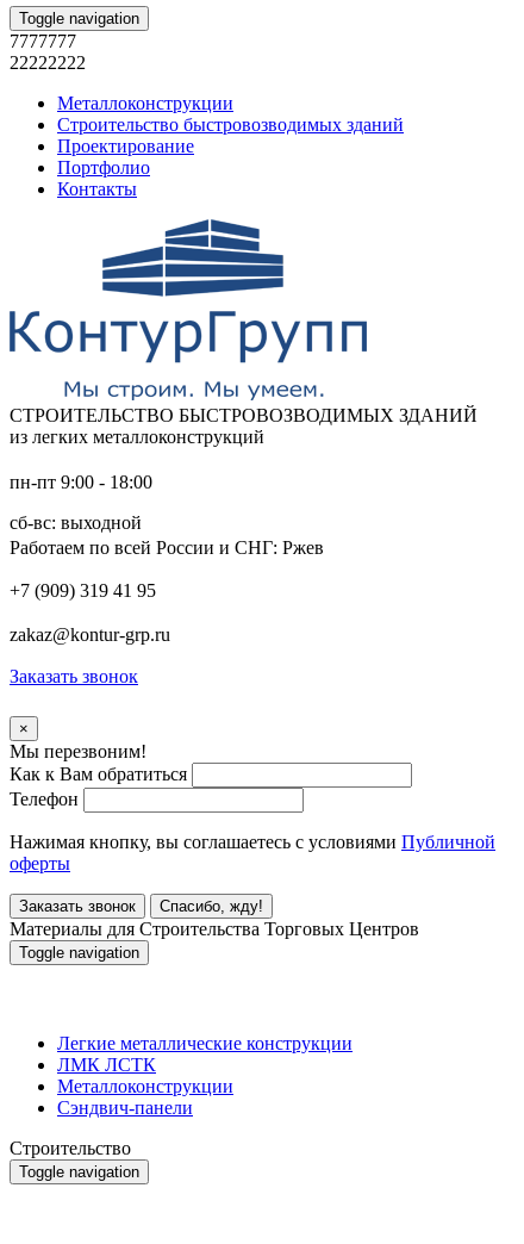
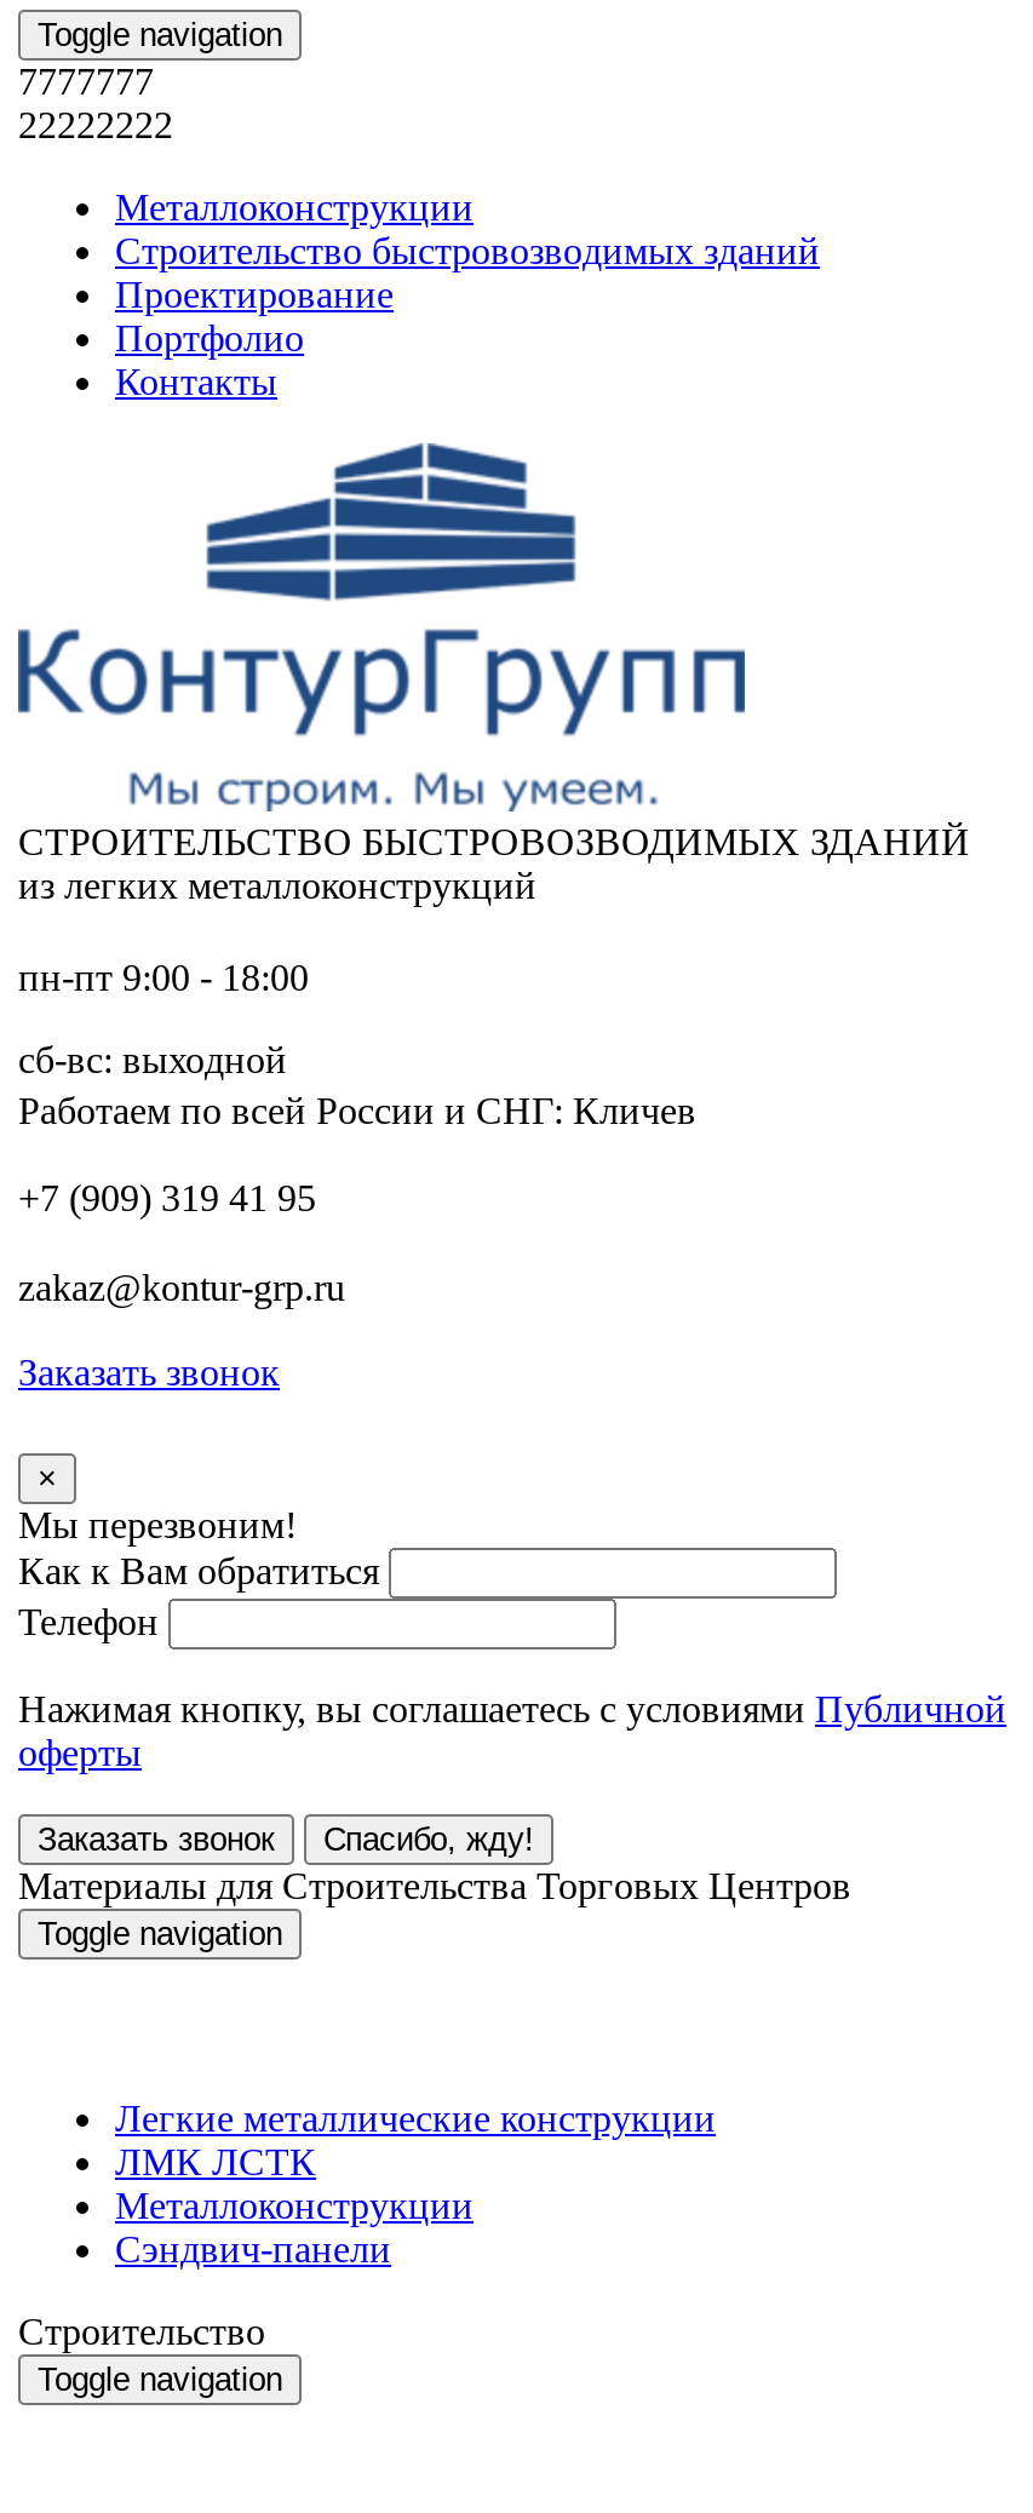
- Работаем по всей России и СНГ: Ржев
+ Работаем по всей России и СНГ: Кличев
